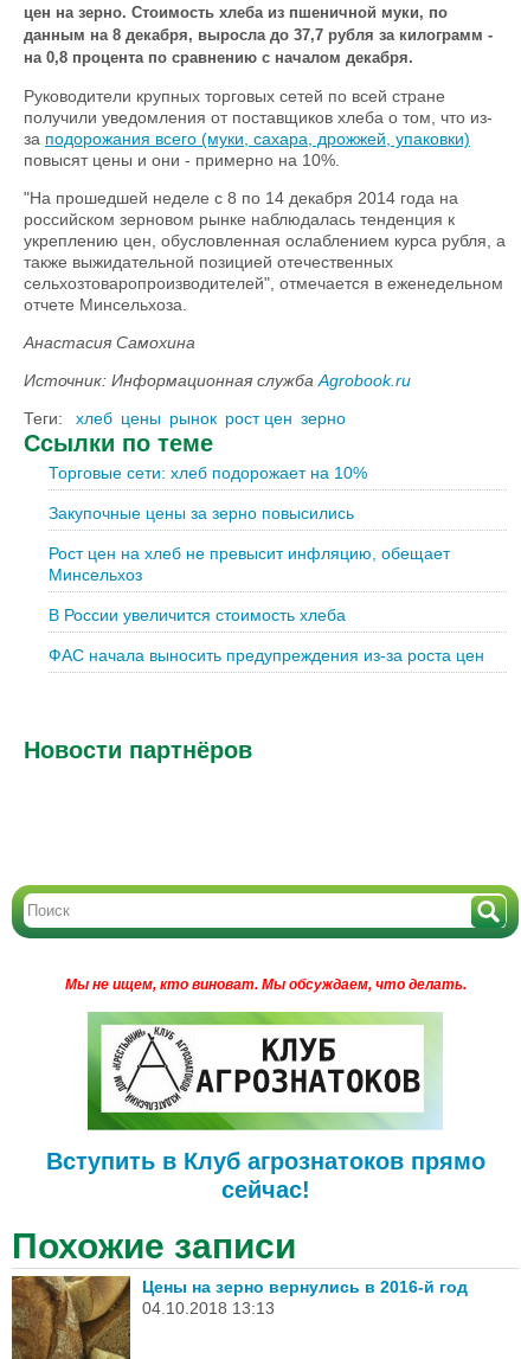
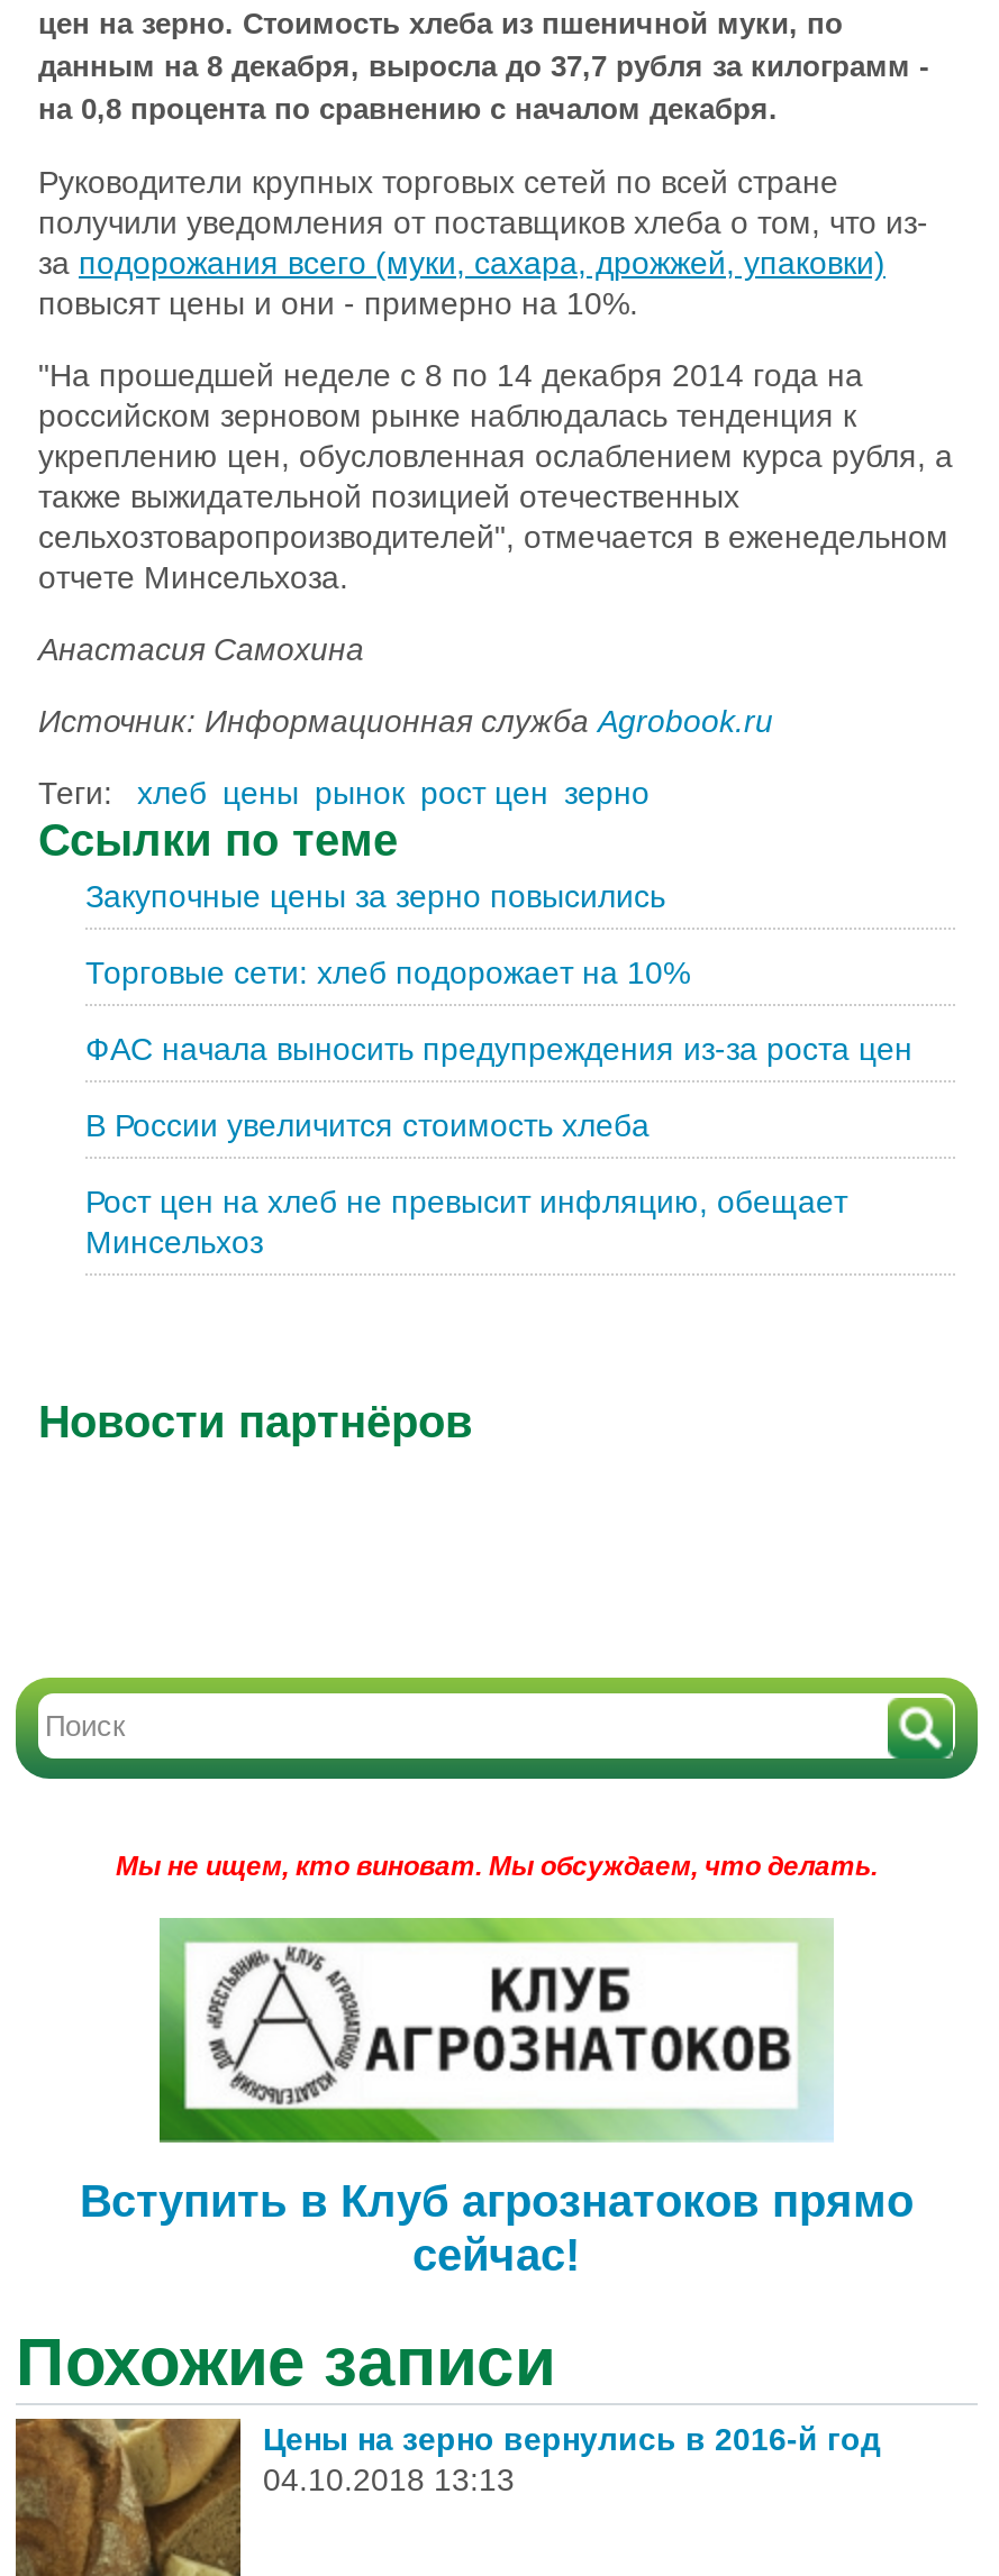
moved down: Торговые сети: хлеб подорожает на 10%

moved up: Закупочные цены за зерно повысились

moved down: Рост цен на хлеб не превысит инфляцию, обещает | Минсельхоз

moved up: В России увеличится стоимость хлеба | ФАС начала выносить предупреждения из-за роста цен
